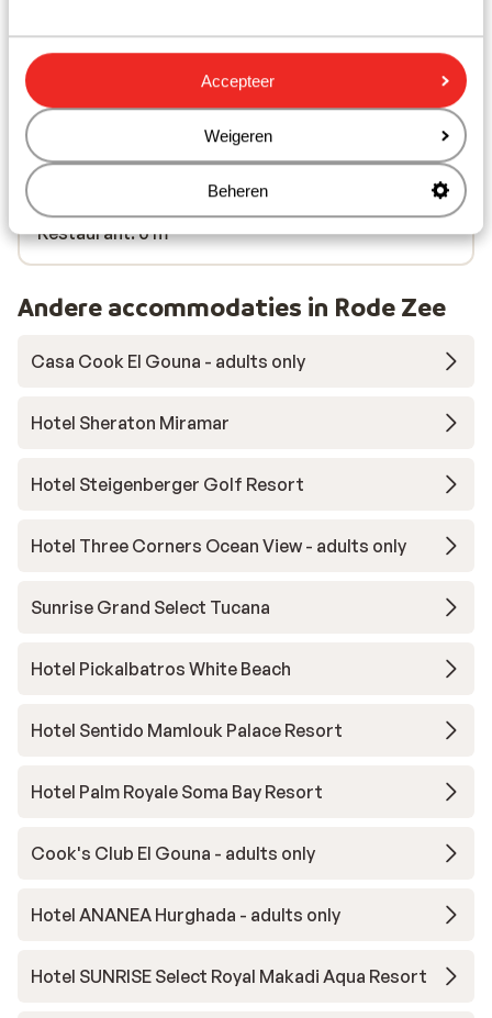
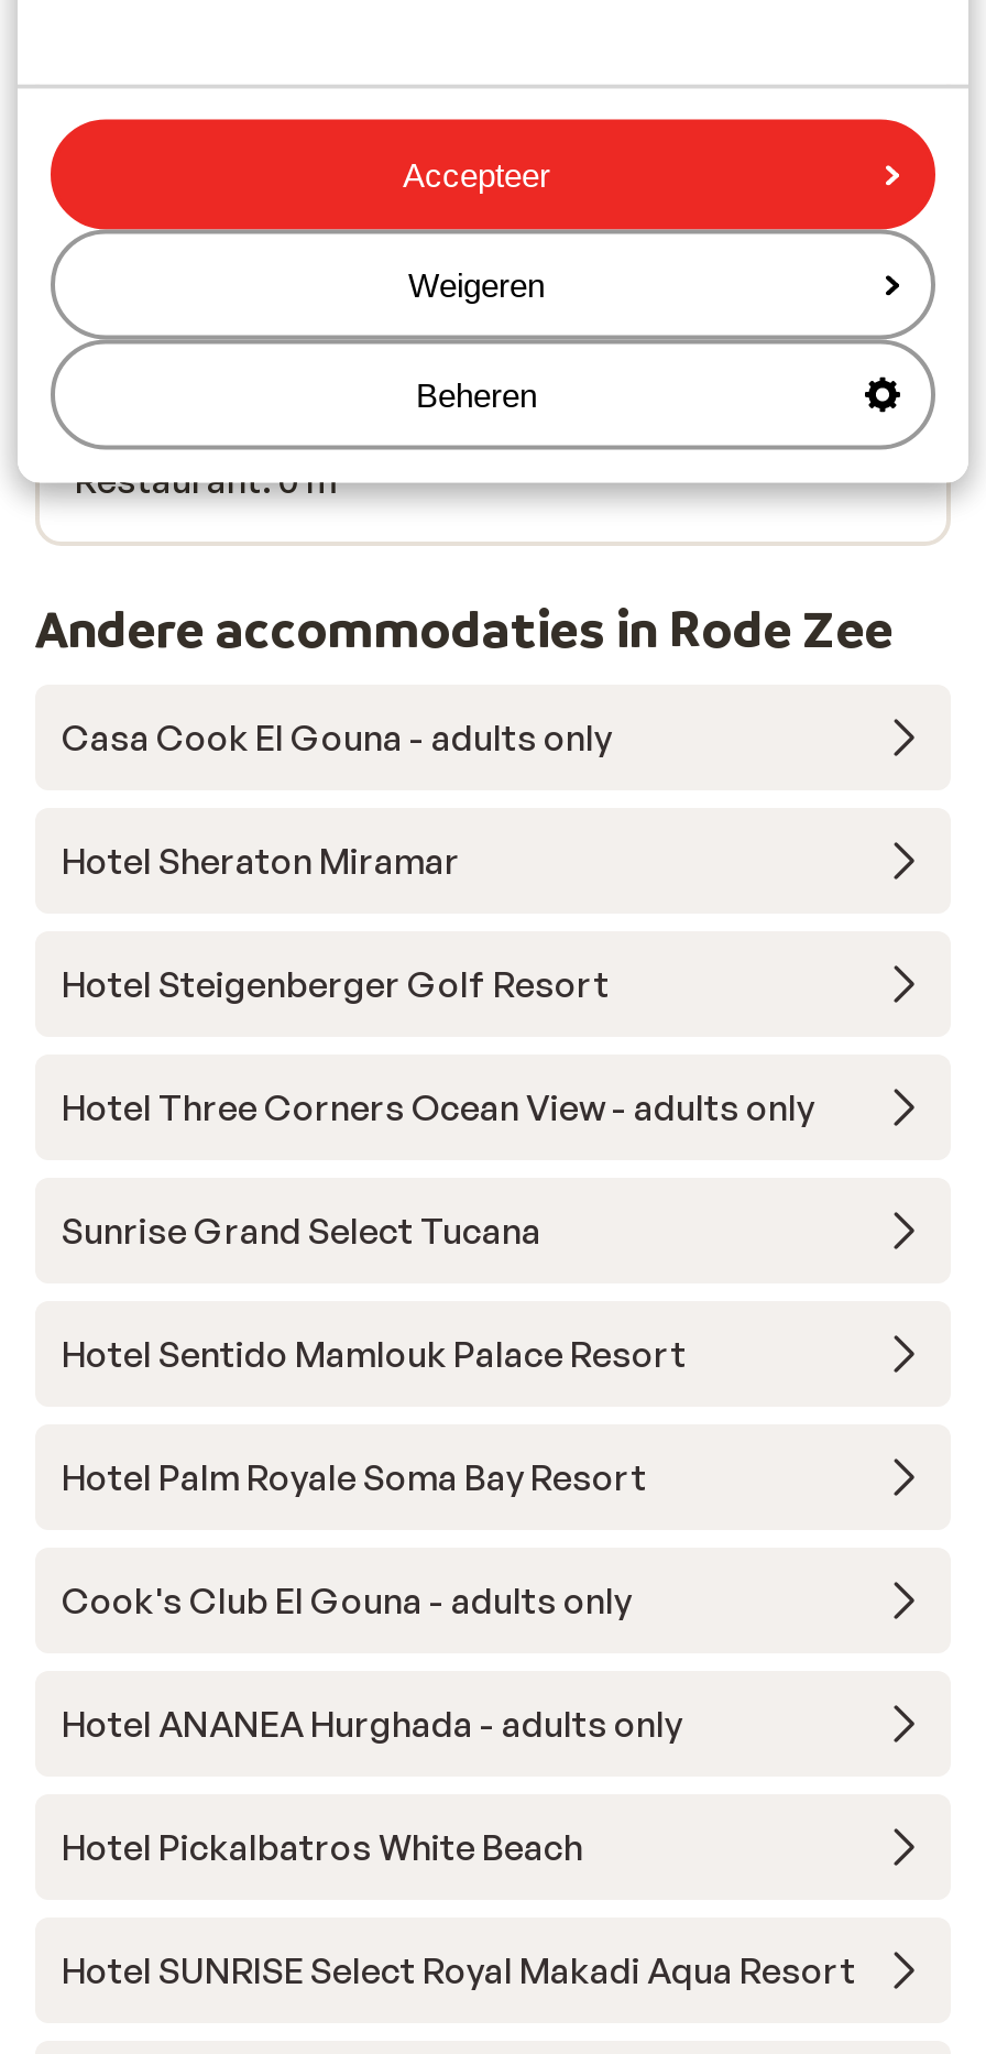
moved down: Hotel Pickalbatros White Beach

moved up: Hotel Sentido Mamlouk Palace Resort | Hotel Palm Royale Soma Bay Resort | Cook's Club El Gouna - adults only | Hotel ANANEA Hurghada - adults only
